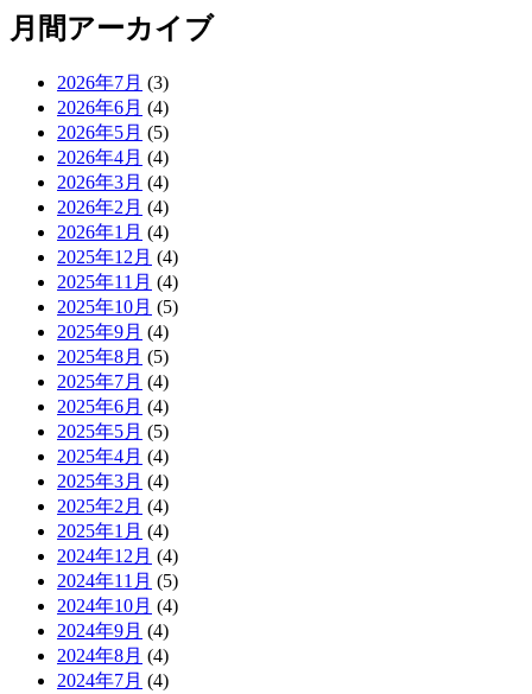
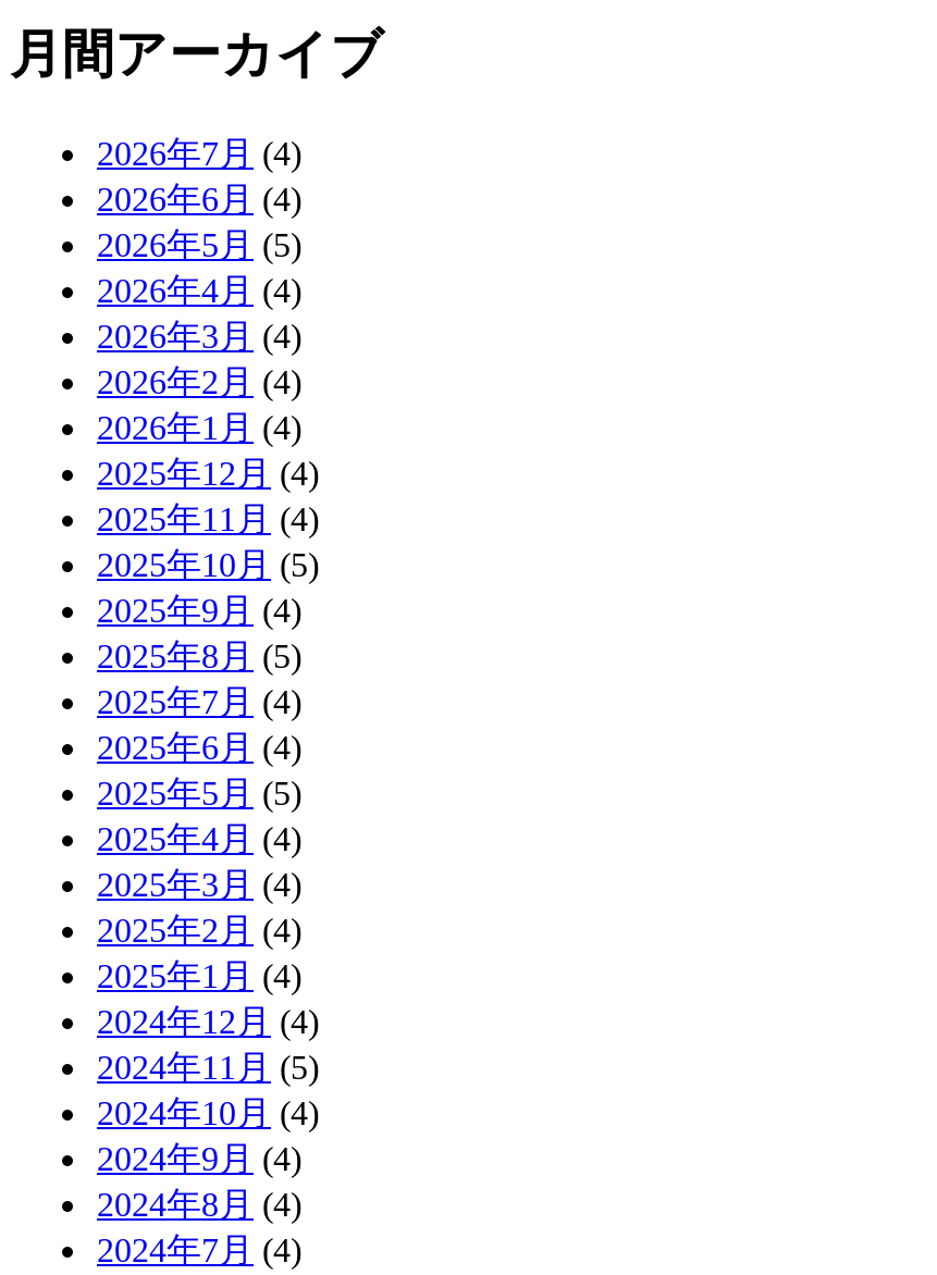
- 2026年7月(3)
+ 2026年7月(4)
